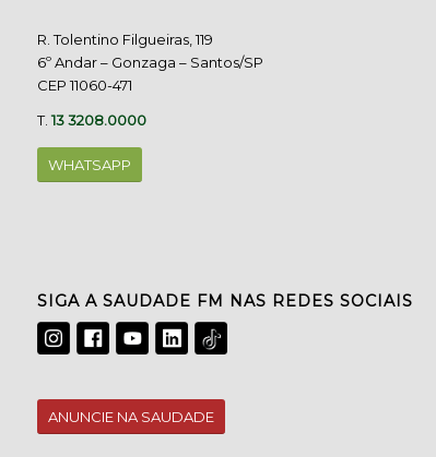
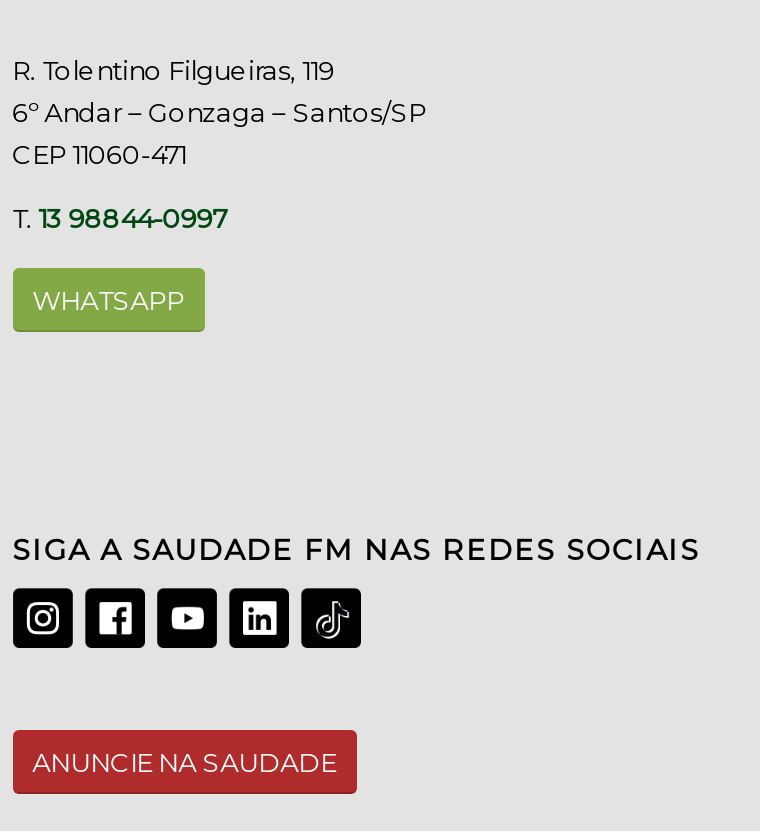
- T. 13 3208.0000
+ T. 13 98844-0997
